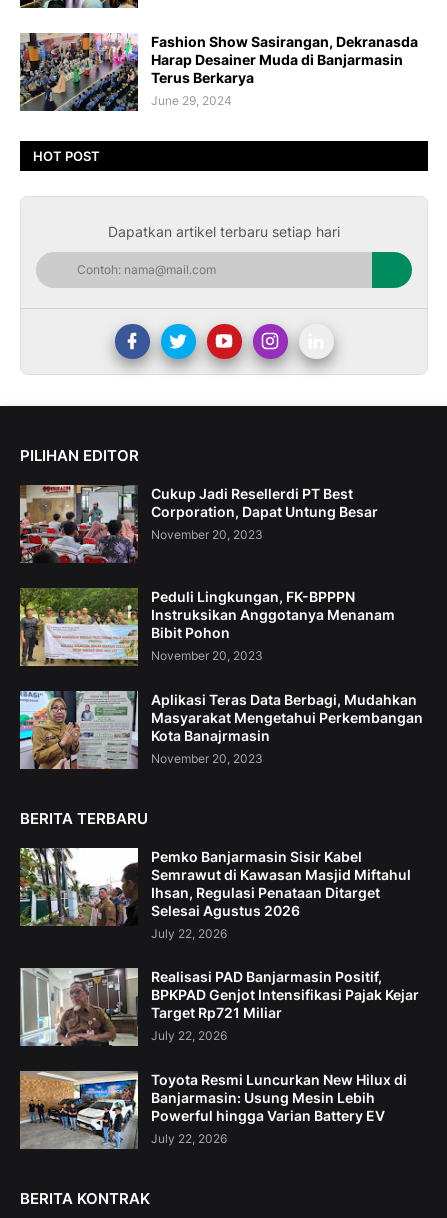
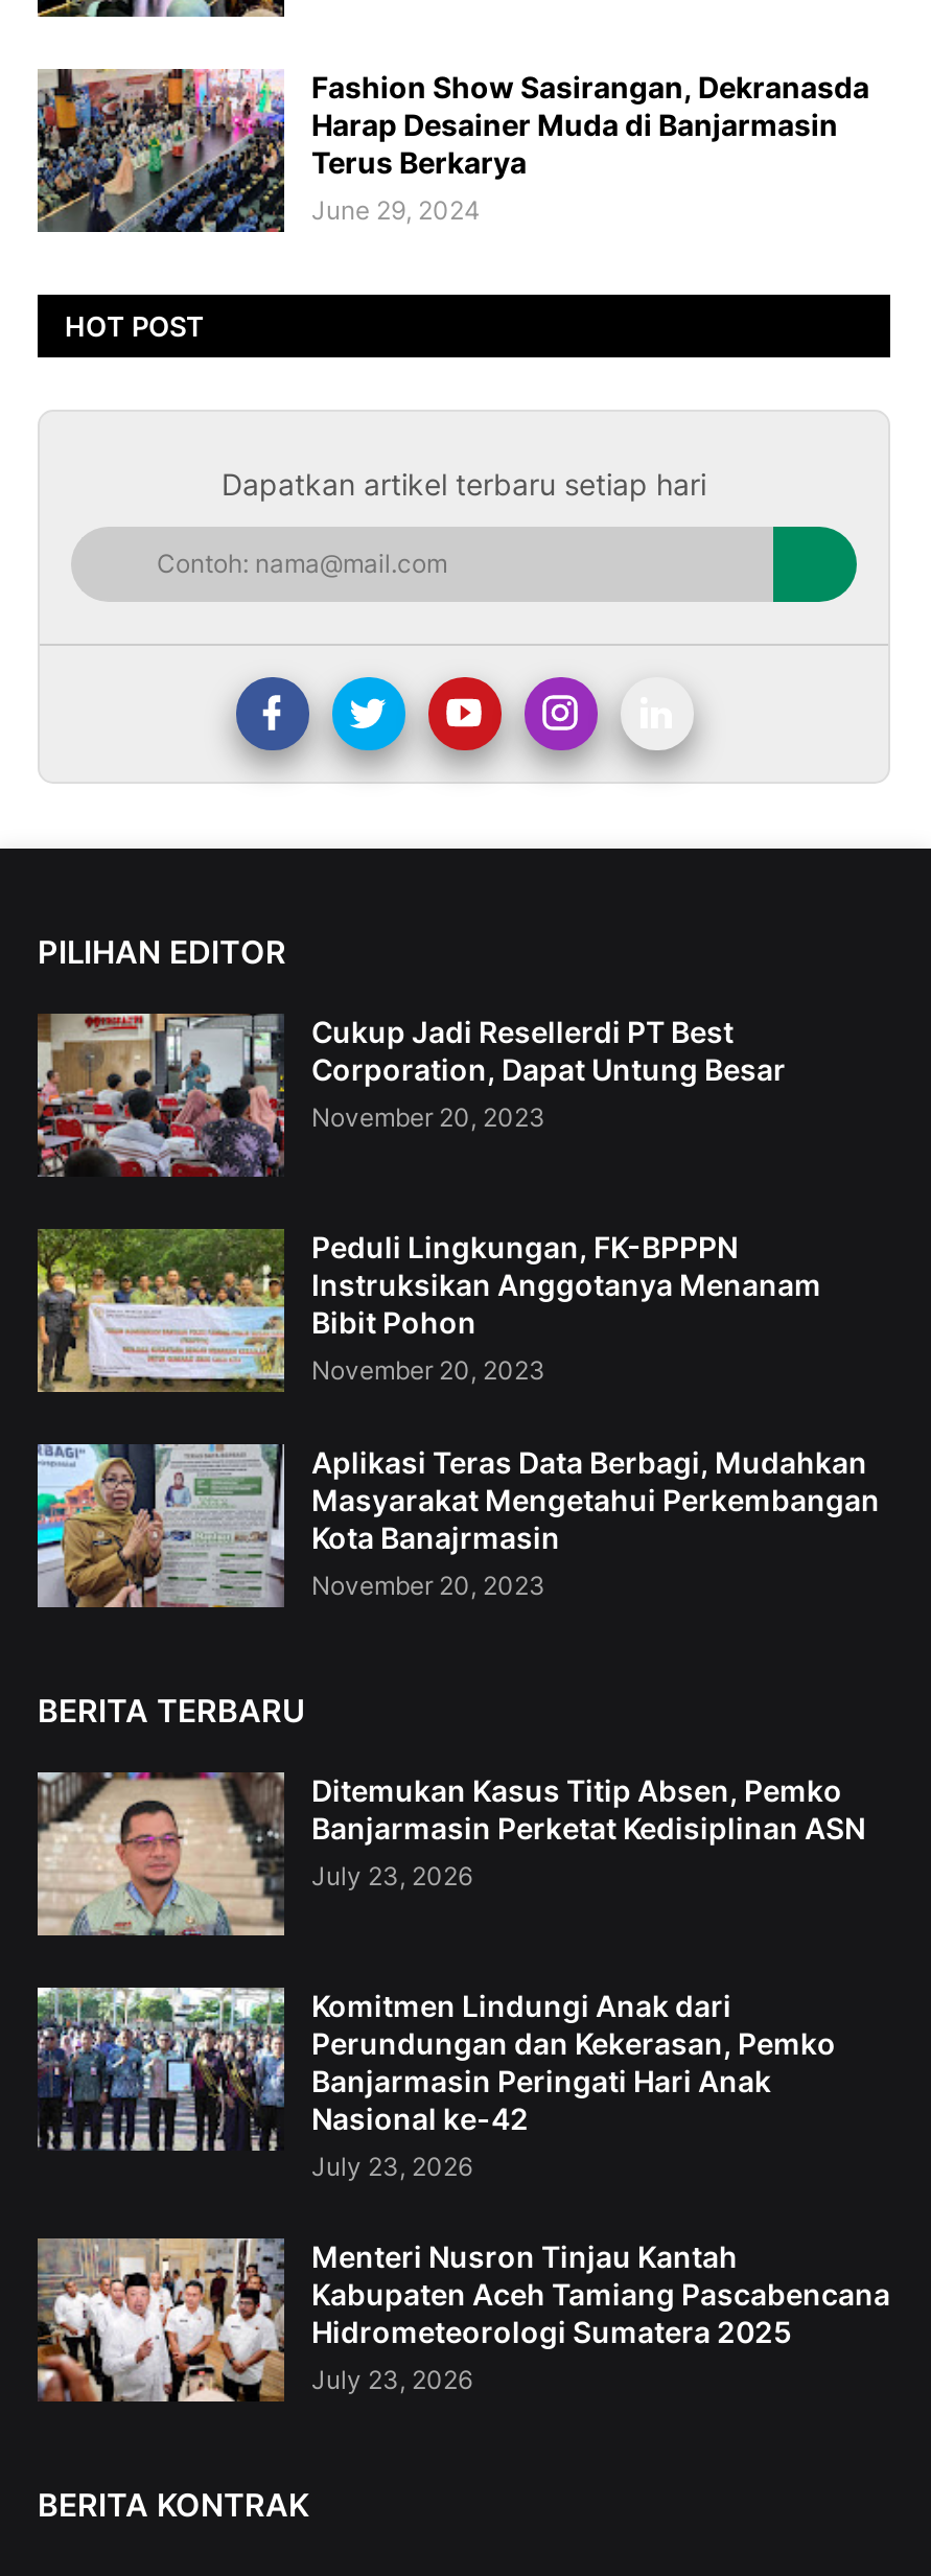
- [image]
- Pemko Banjarmasin Sisir Kabel
- Semrawut di Kawasan Masjid Miftahul
- Ihsan, Regulasi Penataan Ditarget
- Selesai Agustus 2026
- July 22, 2026
+ [image]
+ Ditemukan Kasus Titip Absen, Pemko
+ Banjarmasin Perketat Kedisiplinan ASN
+ July 23, 2026

- [image]
- Realisasi PAD Banjarmasin Positif,
- BPKPAD Genjot Intensifikasi Pajak Kejar
- Target Rp721 Miliar
- July 22, 2026
+ [image]
+ Komitmen Lindungi Anak dari
+ Perundungan dan Kekerasan, Pemko
+ Banjarmasin Peringati Hari Anak
+ Nasional ke-42
+ July 23, 2026

- [image]
- Toyota Resmi Luncurkan New Hilux di
- Banjarmasin: Usung Mesin Lebih
- Powerful hingga Varian Battery EV
- July 22, 2026
+ [image]
+ Menteri Nusron Tinjau Kantah
+ Kabupaten Aceh Tamiang Pascabencana
+ Hidrometeorologi Sumatera 2025
+ July 23, 2026
